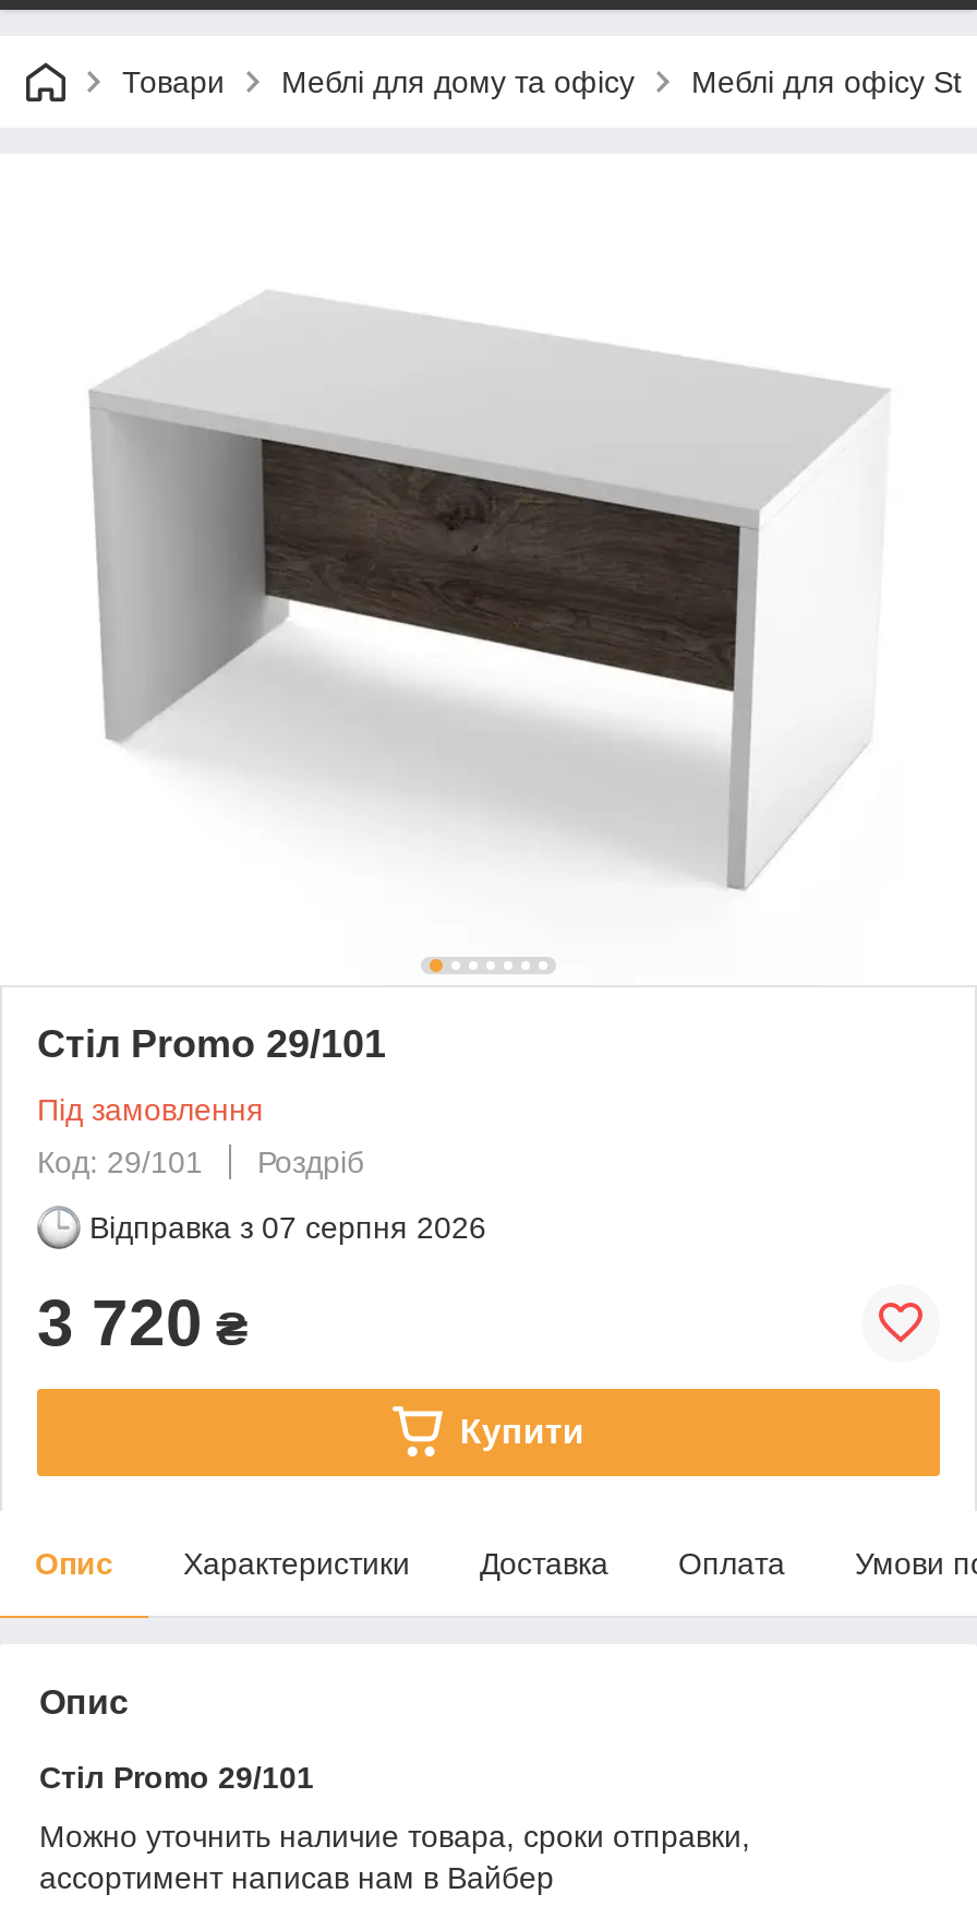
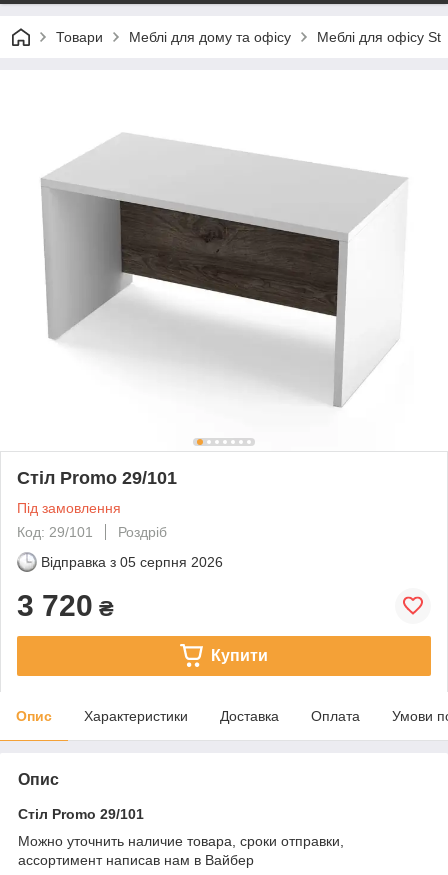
- Відправка з 07 серпня 2026
+ Відправка з 05 серпня 2026
